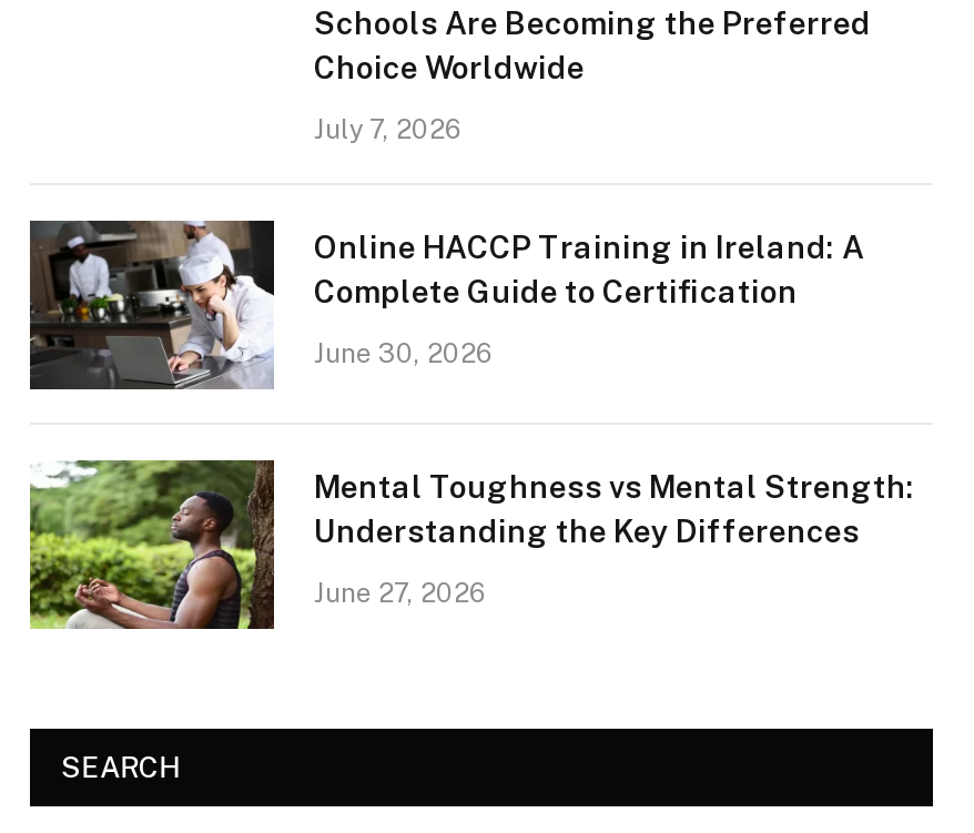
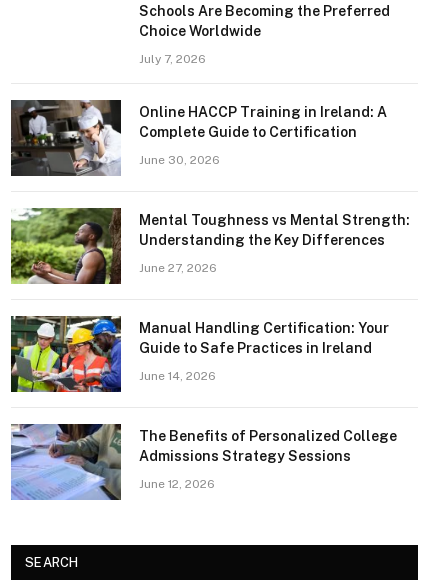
+ [image]
+ The Benefits of Personalized College
+ Admissions Strategy Sessions
+ June 12, 2026

+ [image]
+ Manual Handling Certification: Your
+ Guide to Safe Practices in Ireland
+ June 14, 2026
